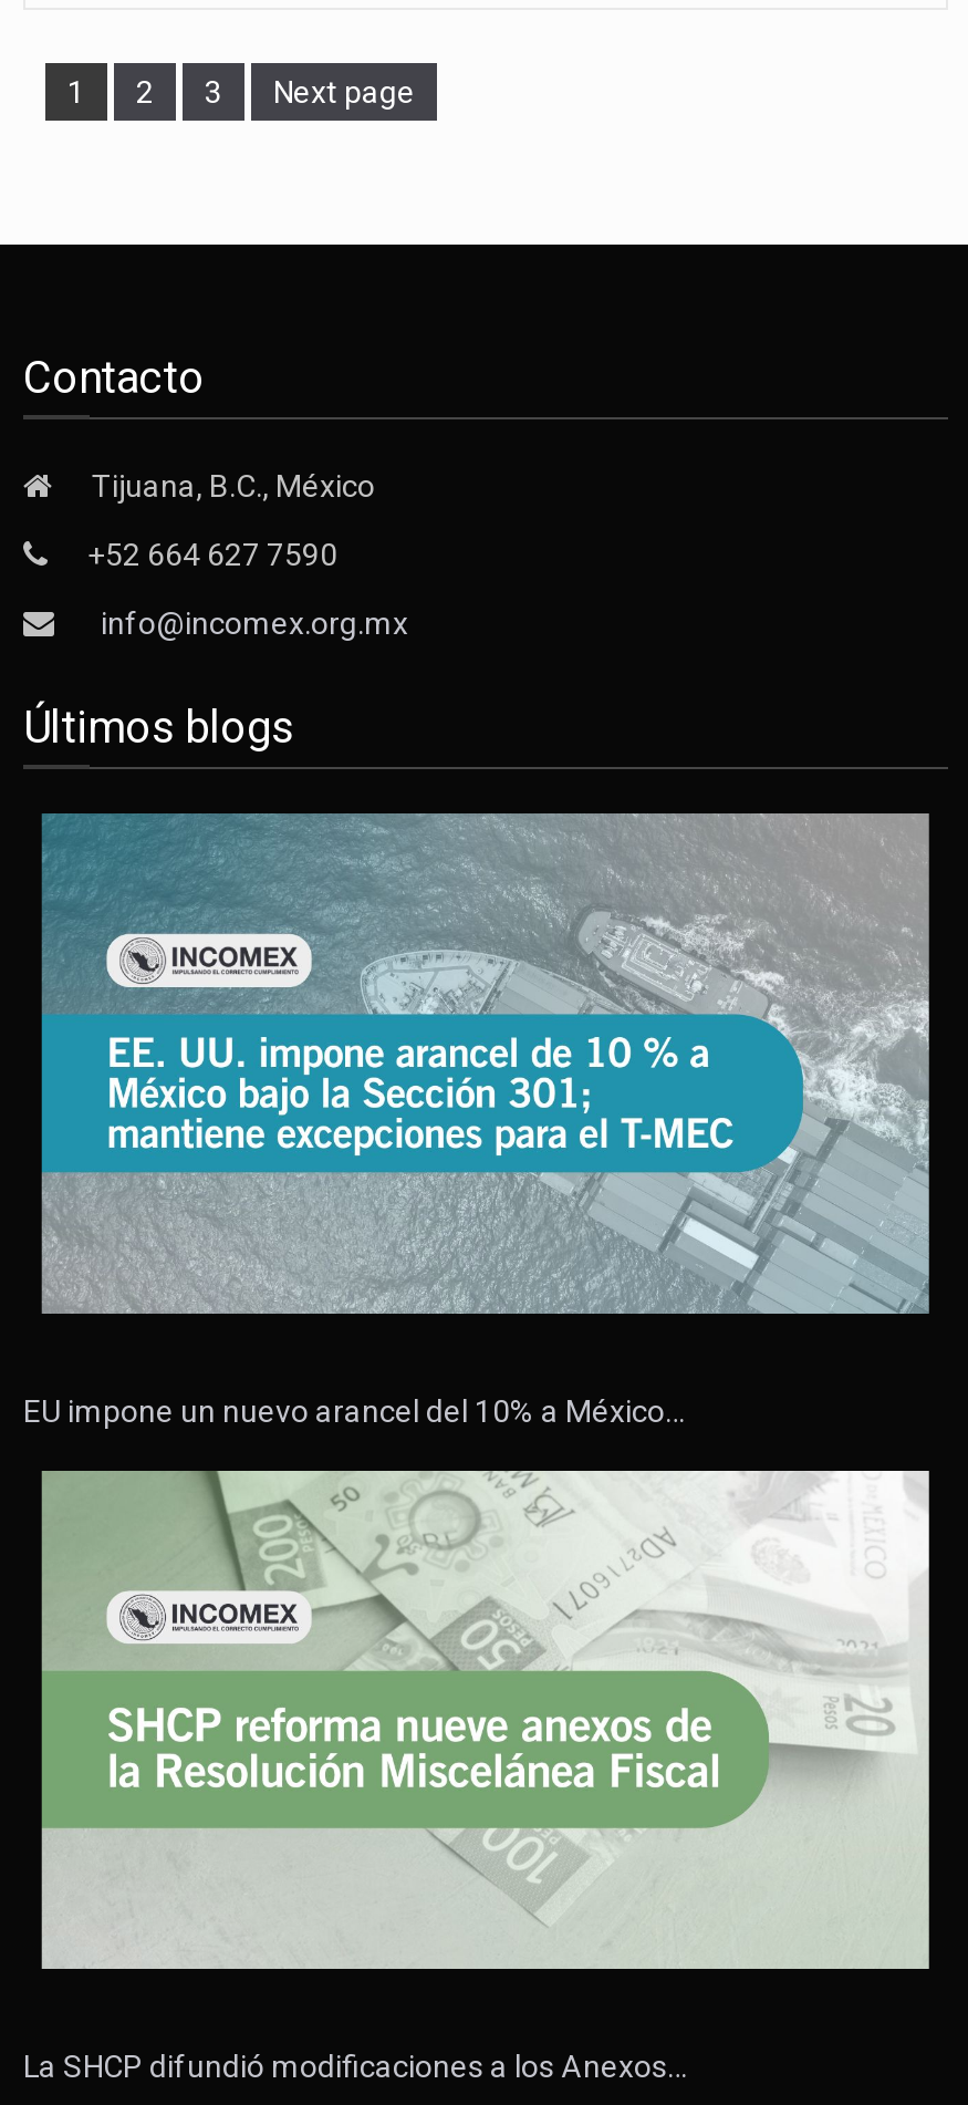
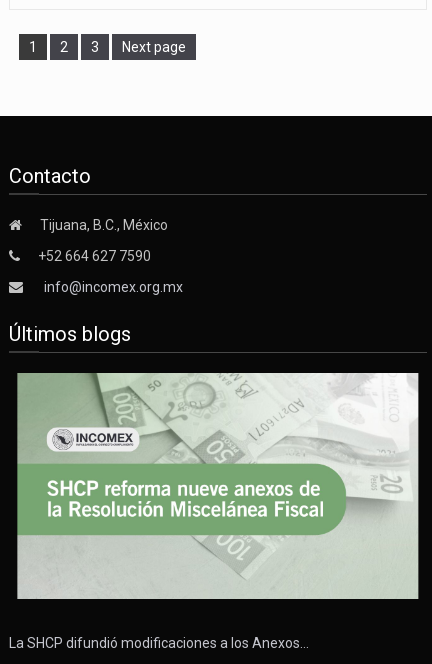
- [image]
- EU impone un nuevo arancel del 10% a México…
